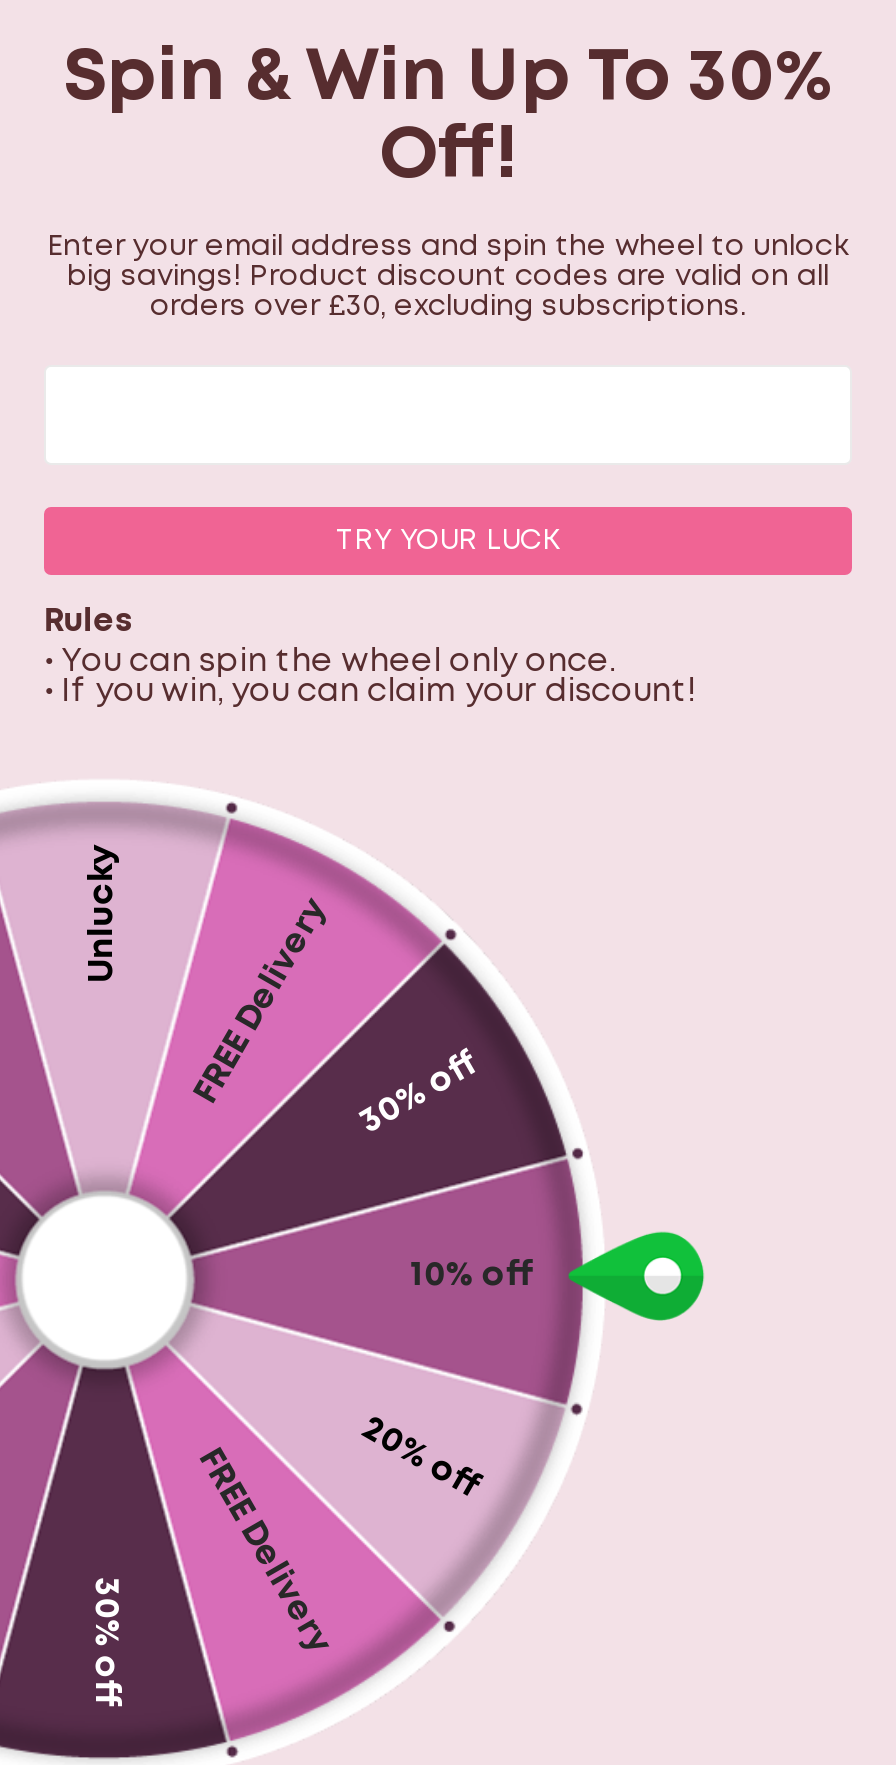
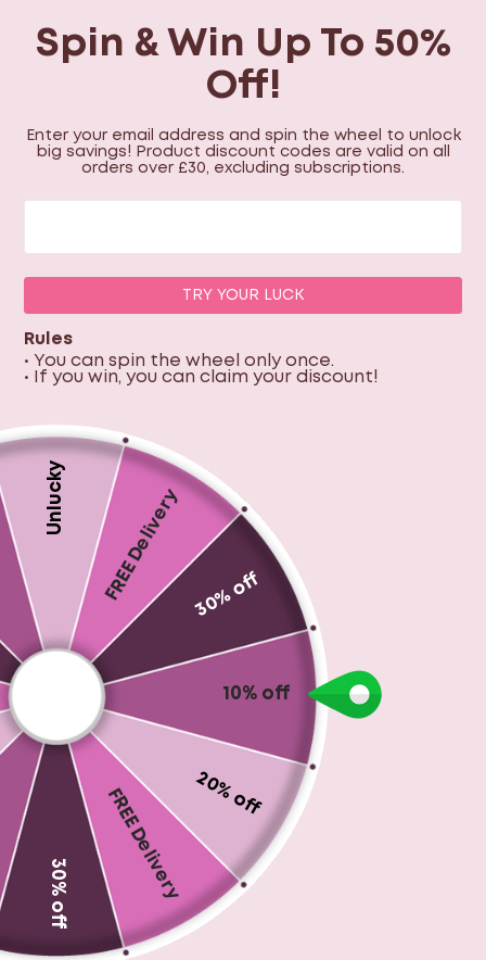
- Spin & Win Up To 30%
+ Spin & Win Up To 50%
